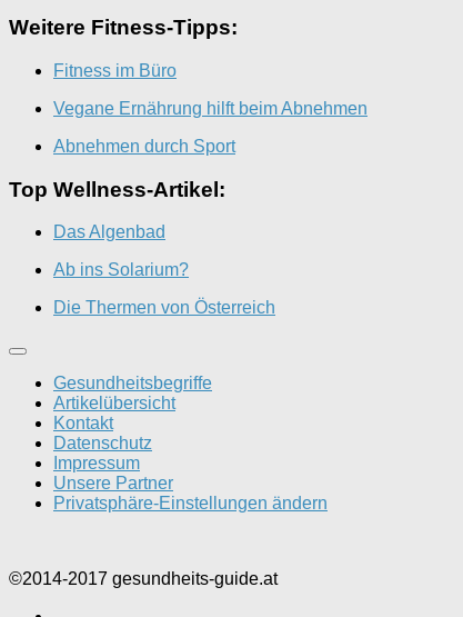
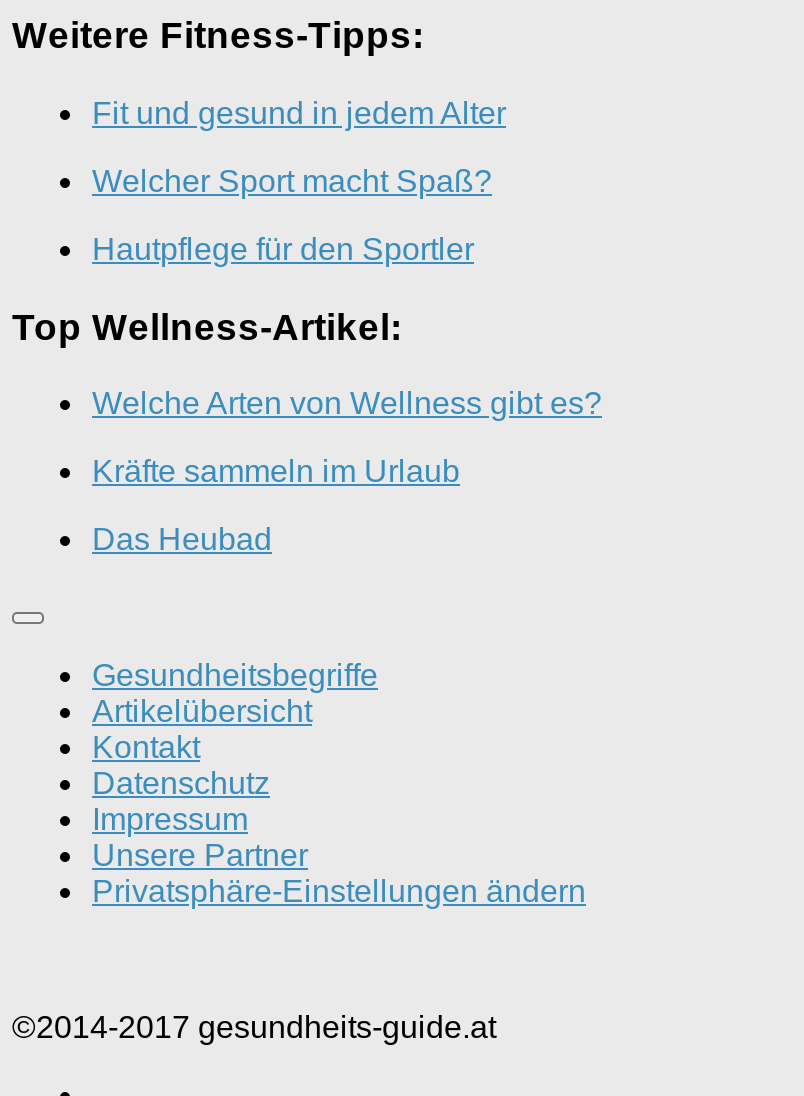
- Fitness im Büro
+ Fit und gesund in jedem Alter

- Vegane Ernährung hilft beim Abnehmen
+ Welcher Sport macht Spaß?

- Abnehmen durch Sport
+ Hautpflege für den Sportler

- Das Algenbad
+ Welche Arten von Wellness gibt es?

- Ab ins Solarium?
+ Kräfte sammeln im Urlaub

- Die Thermen von Österreich
+ Das Heubad
